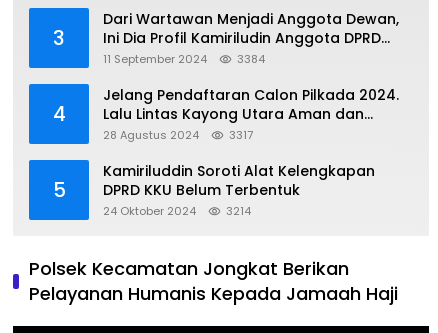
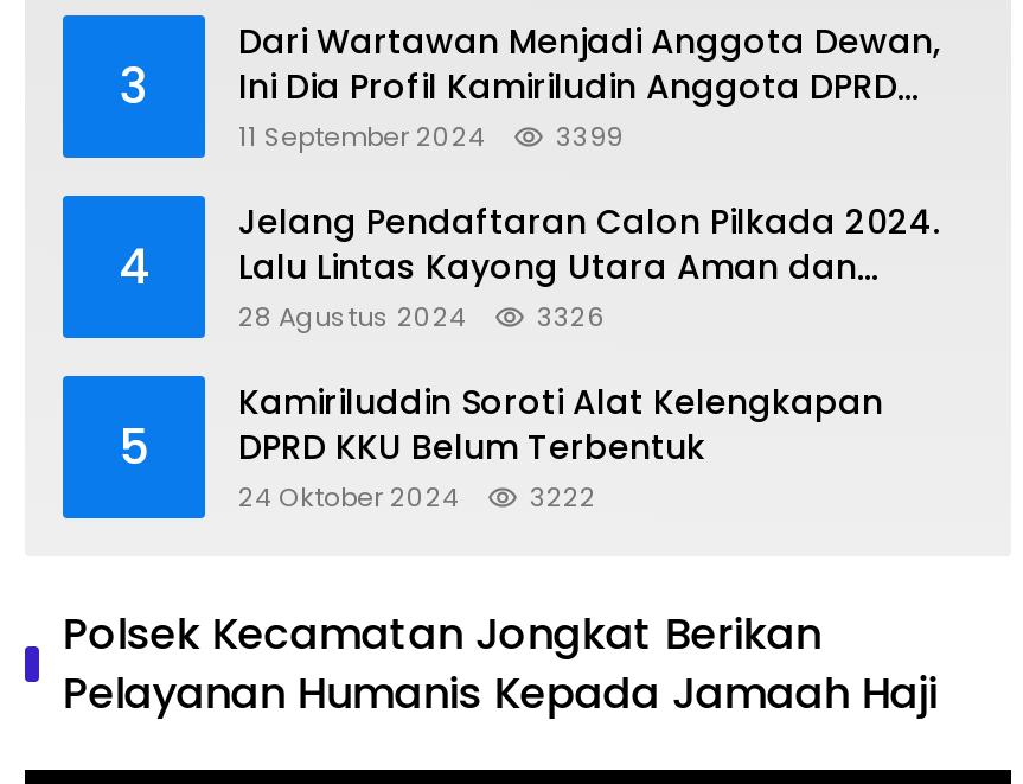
- 3384
+ 3399

- 3317
+ 3326

- 24 Oktober 2024 3214
+ 24 Oktober 2024 3222
